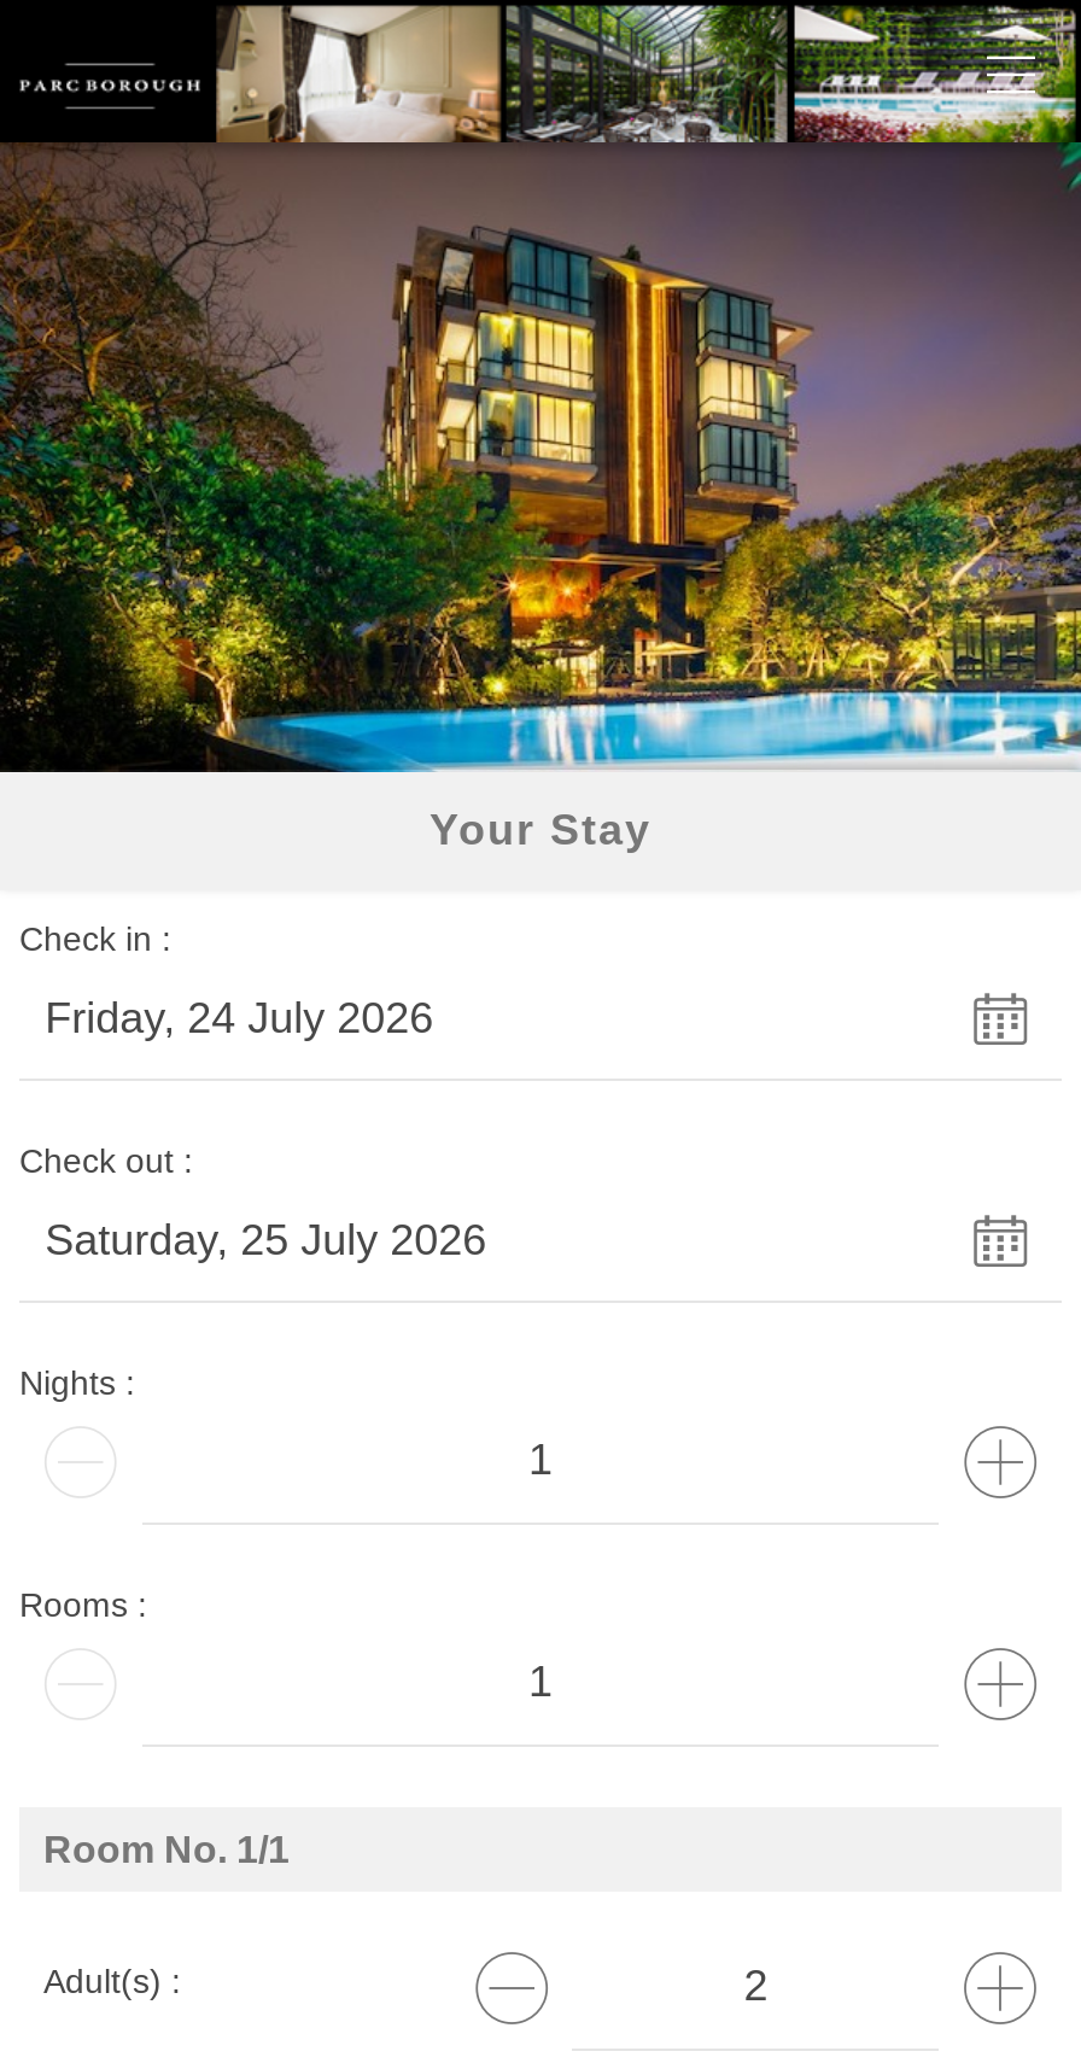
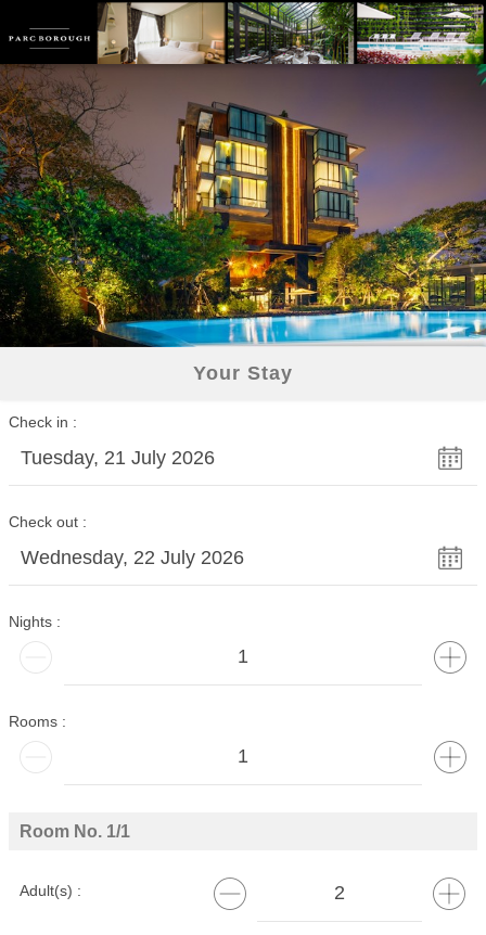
- Friday, 24 July 2026
+ Tuesday, 21 July 2026

- Saturday, 25 July 2026
+ Wednesday, 22 July 2026
